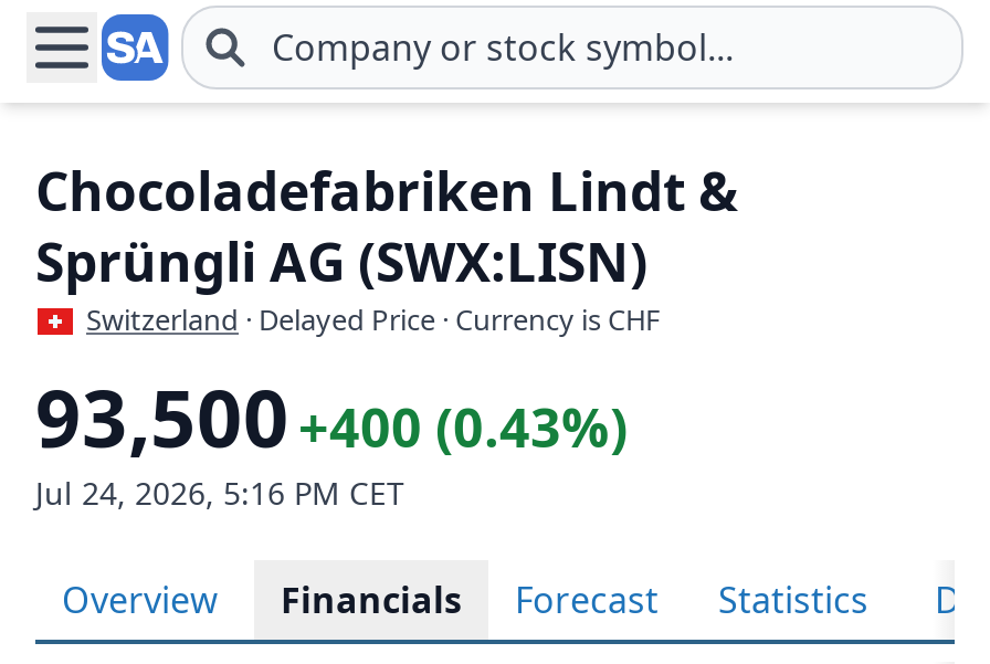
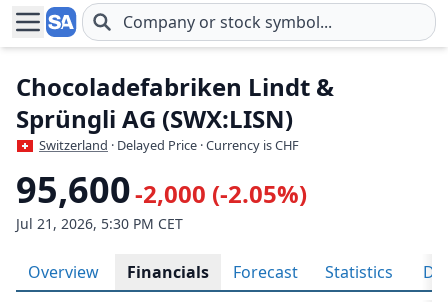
- 93,500 +400 (0.43%)
+ 95,600 -2,000 (-2.05%)

- Jul 24, 2026, 5:16 PM CET
+ Jul 21, 2026, 5:30 PM CET
